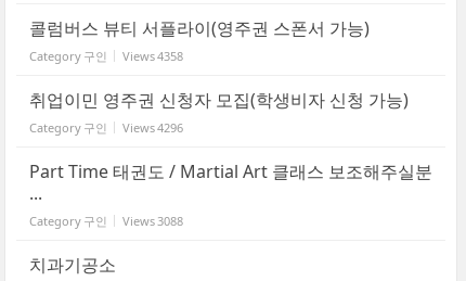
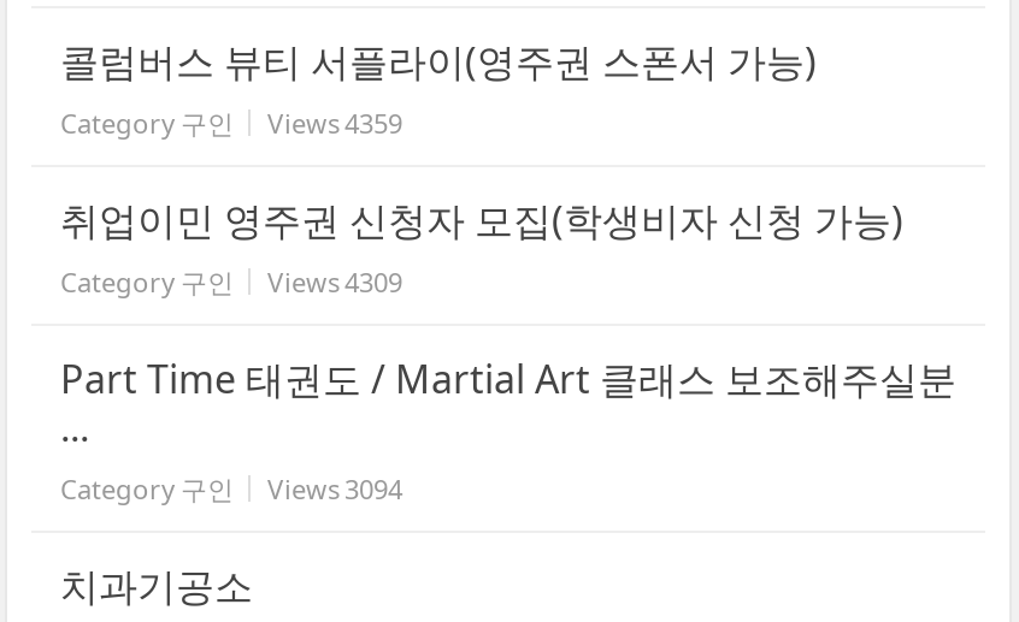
- Category 구인 Views 4358
+ Category 구인 Views 4359

- Category 구인 Views 4296
+ Category 구인 Views 4309

- Category 구인 Views 3088
+ Category 구인 Views 3094
